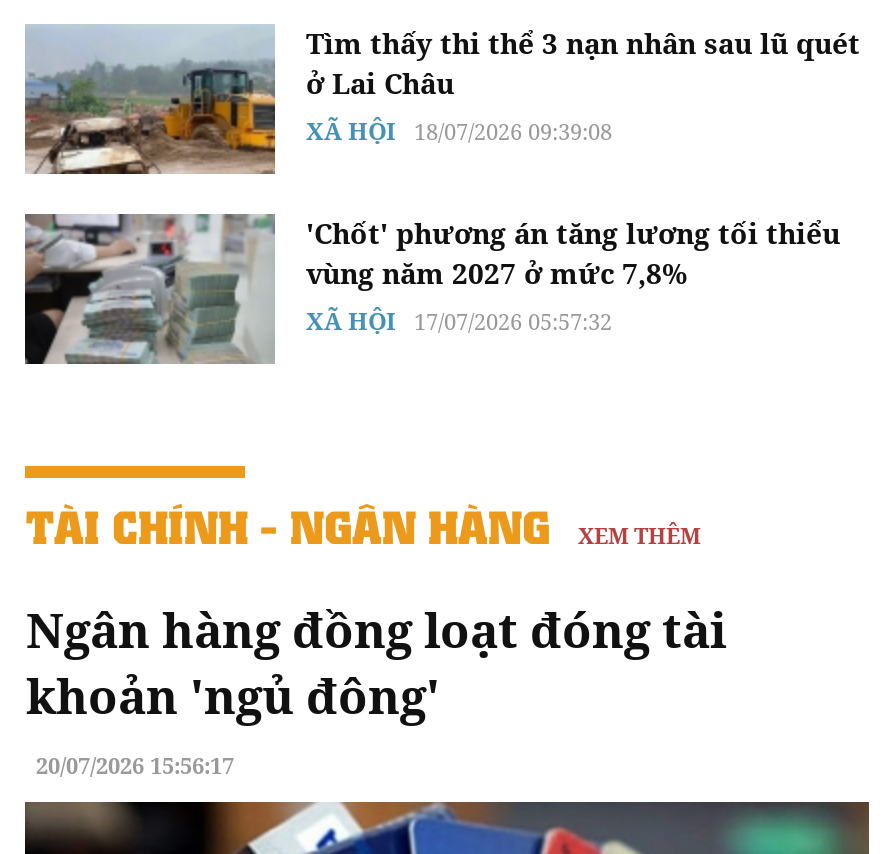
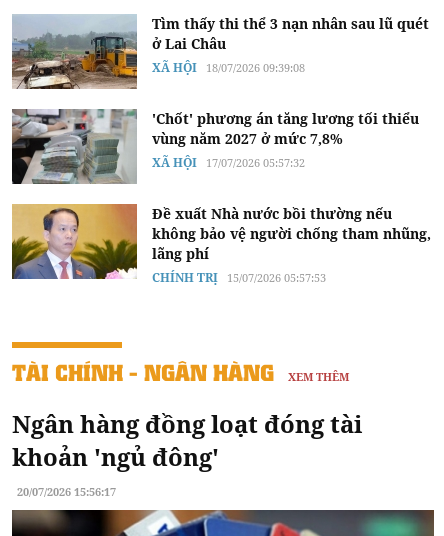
+ [image]
+ Đề xuất Nhà nước bồi thường nếu
+ không bảo vệ người chống tham nhũng,
+ lãng phí
+ CHÍNH TRỊ 15/07/2026 05:57:53
